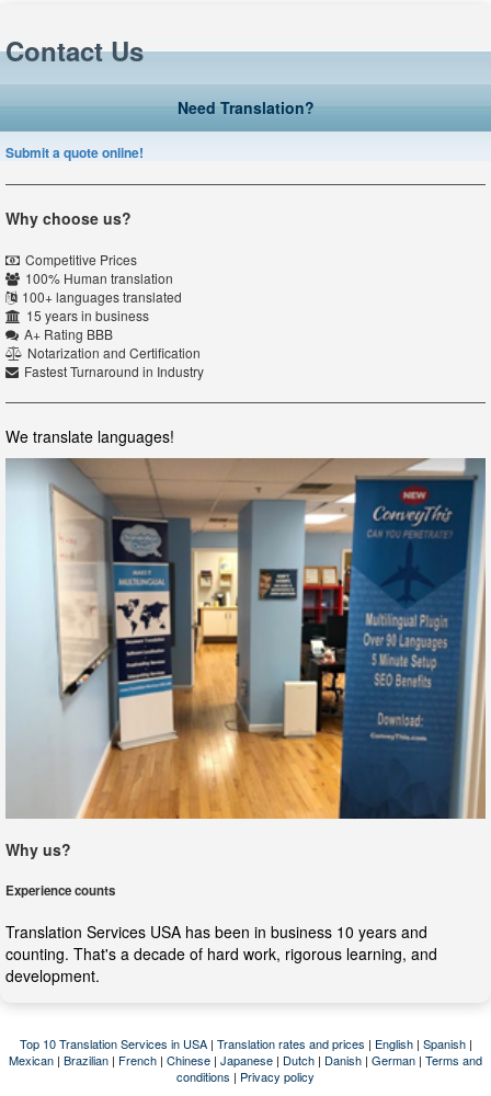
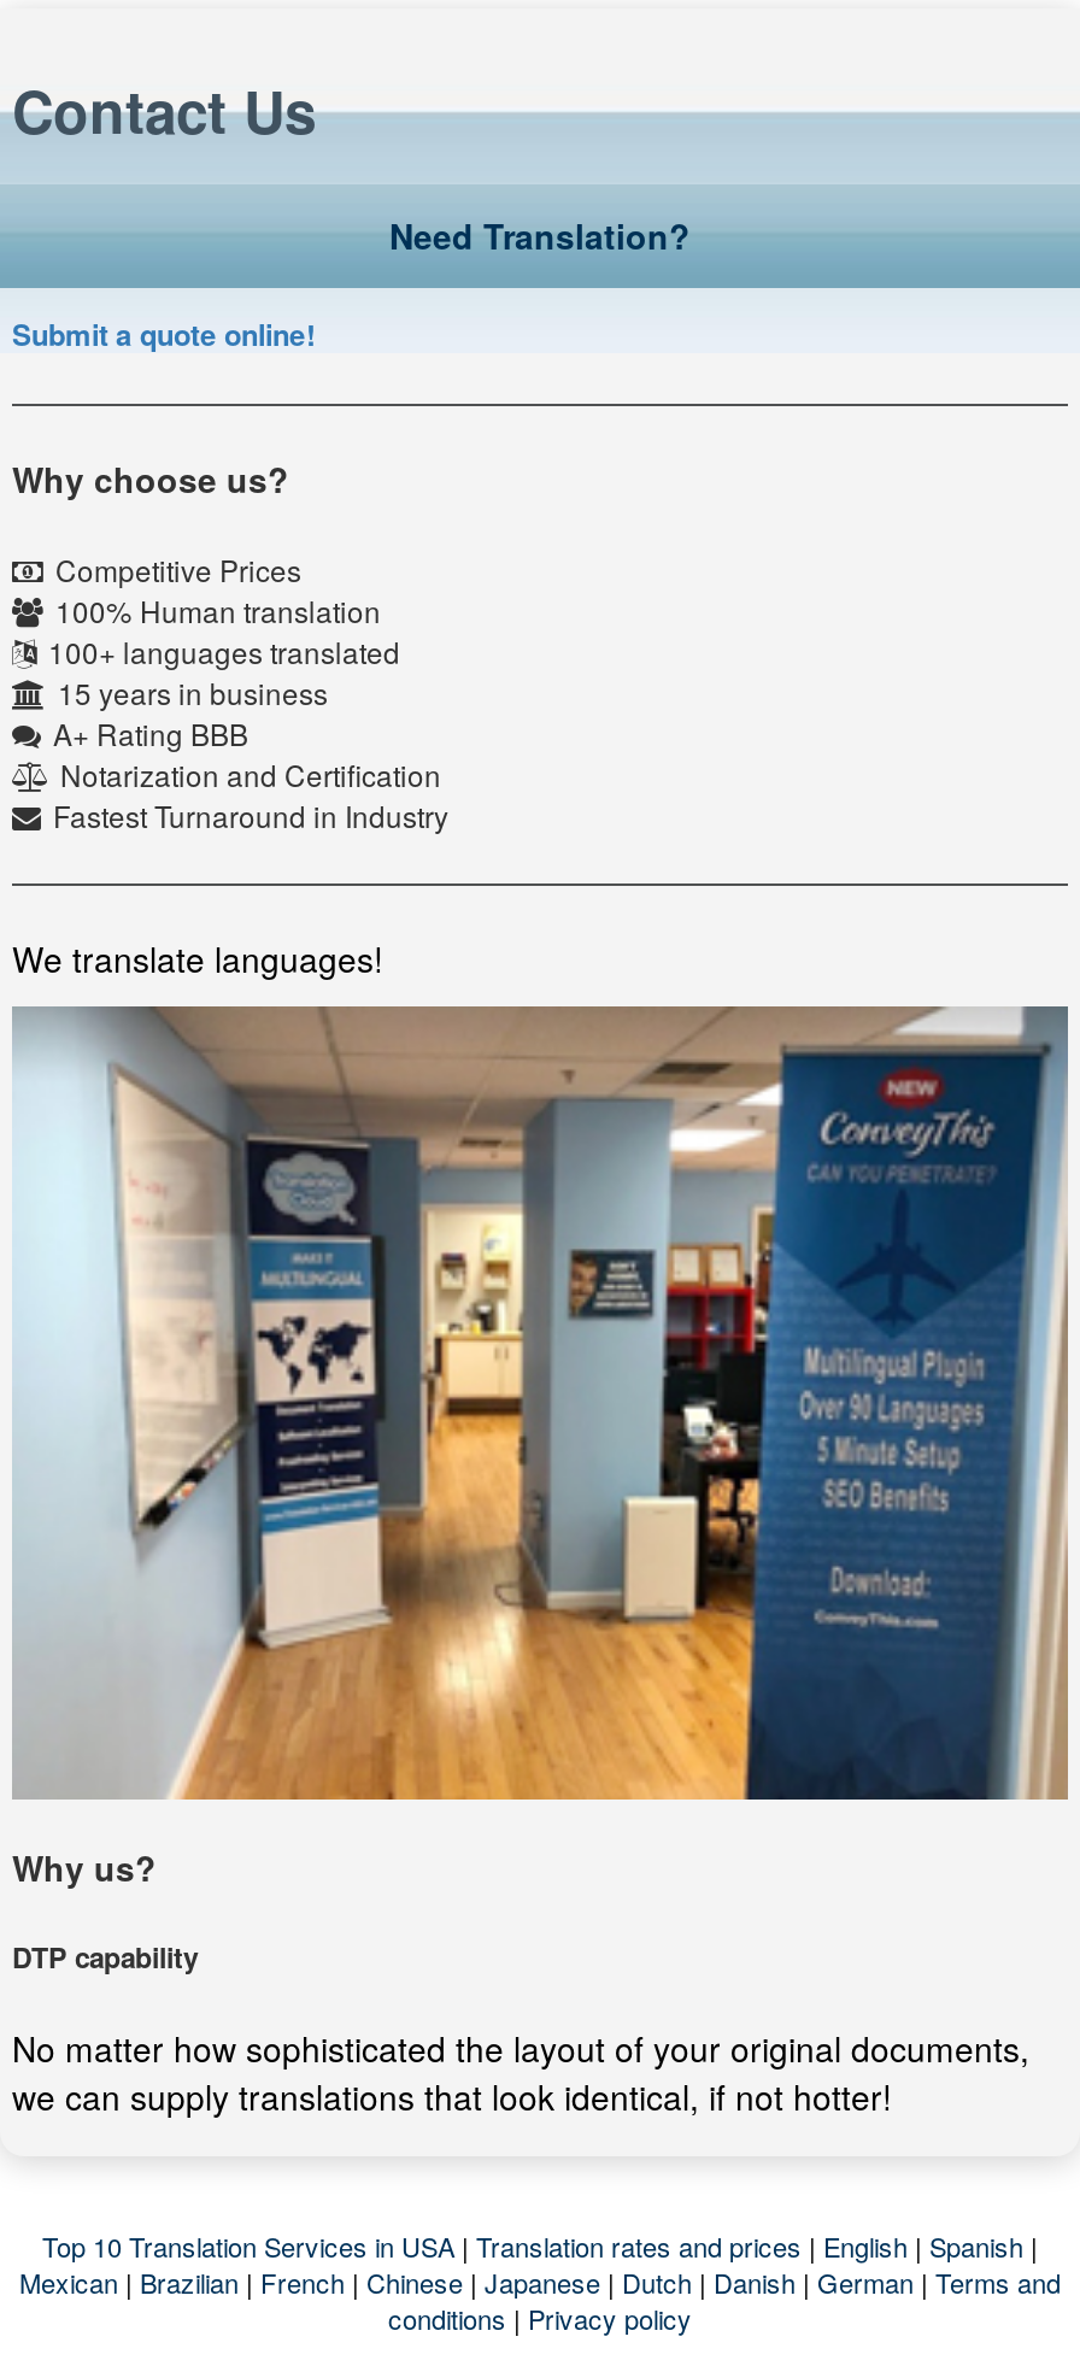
- Experience counts
+ DTP capability

- Translation Services USA has been in business 10 years and
- counting. That's a decade of hard work, rigorous learning, and
- development.
+ No matter how sophisticated the layout of your original documents,
+ we can supply translations that look identical, if not hotter!
